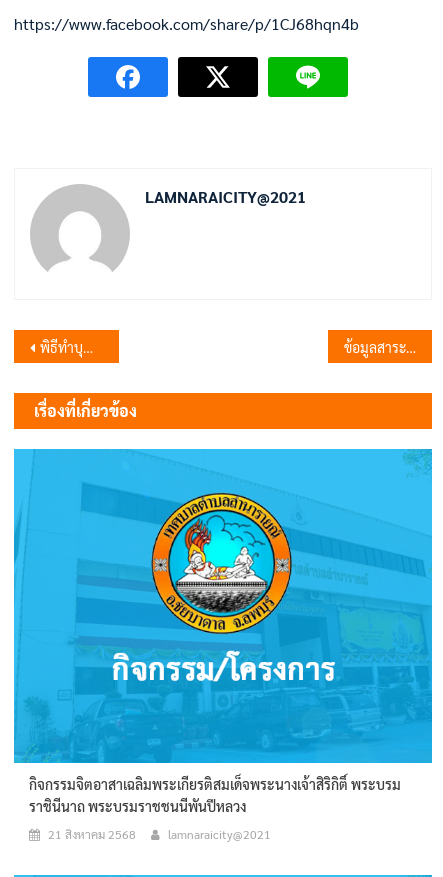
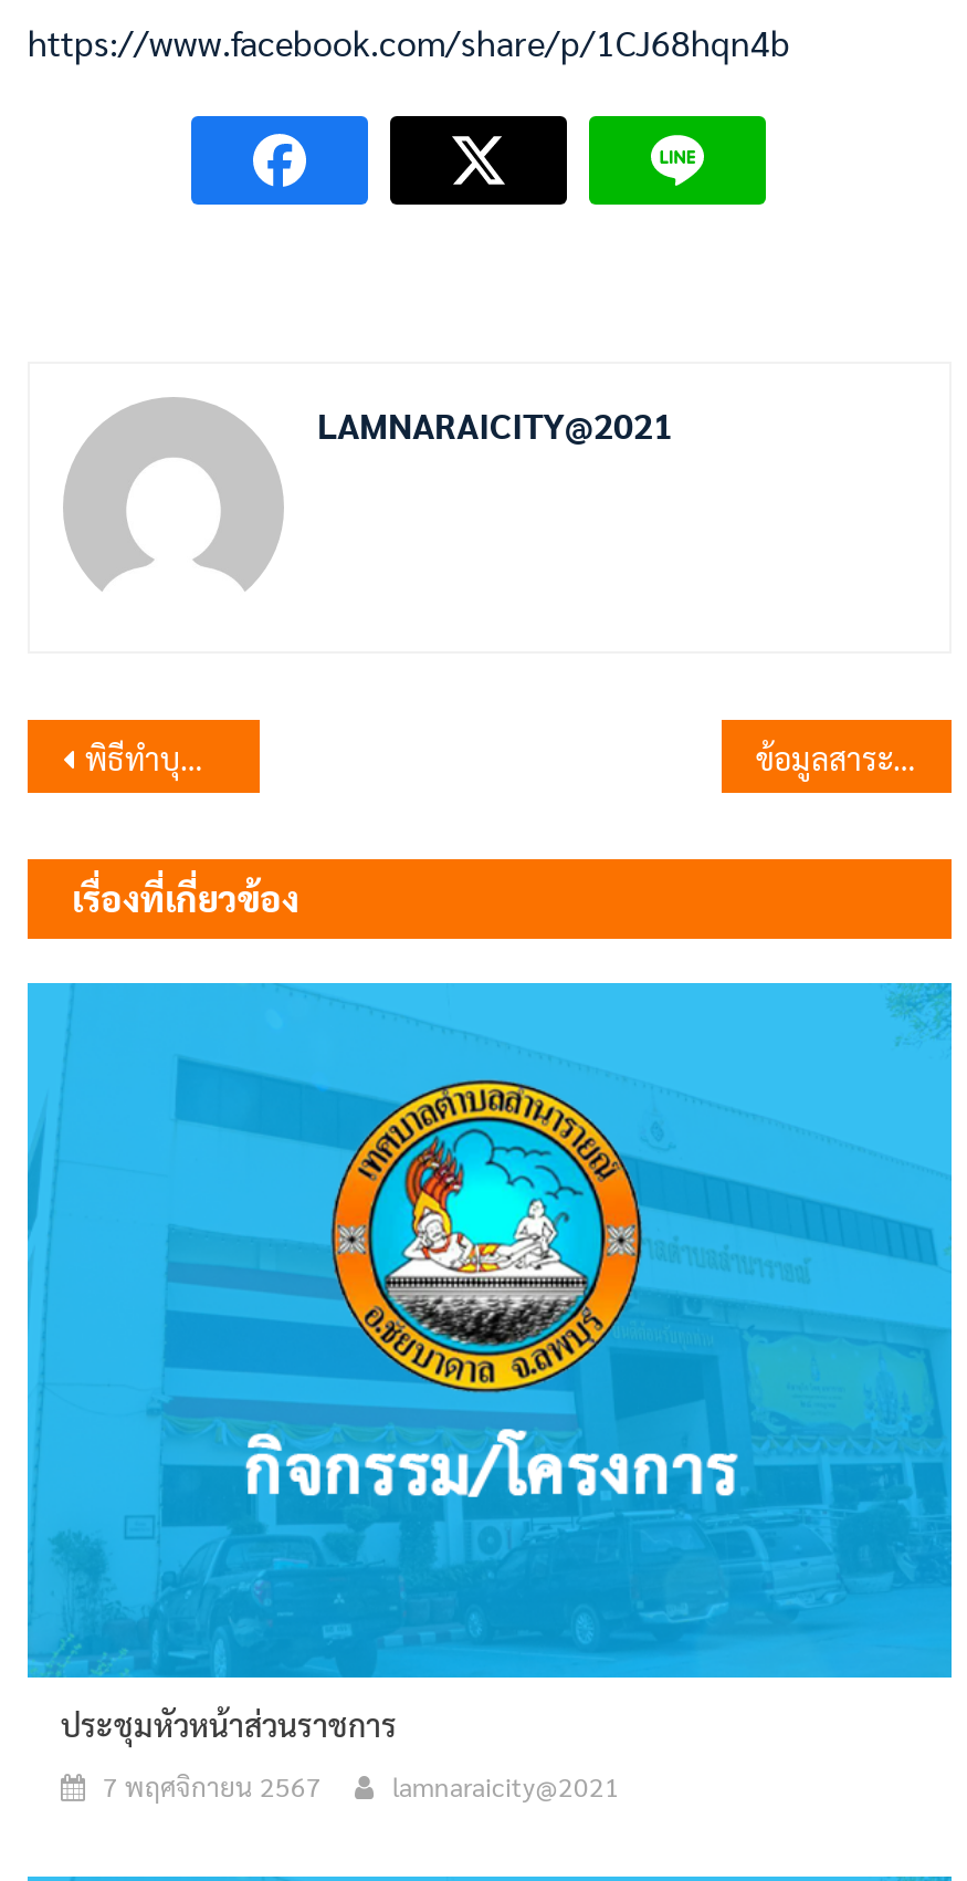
- กิจกรรมจิตอาสาเฉลิมพระเกียรติสมเด็จพระนางเจ้าสิริกิติ์ พระบรม
- ราชินีนาถ พระบรมราชชนนีพันปีหลวง
+ ประชุมหัวหน้าส่วนราชการ

- 21 สิงหาคม 2568
+ 7 พฤศจิกายน 2567
